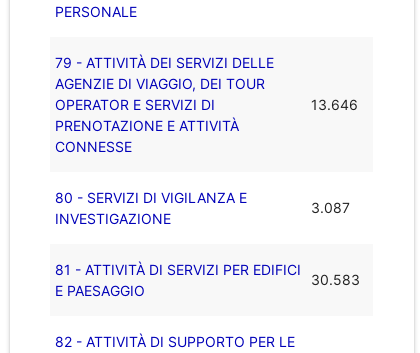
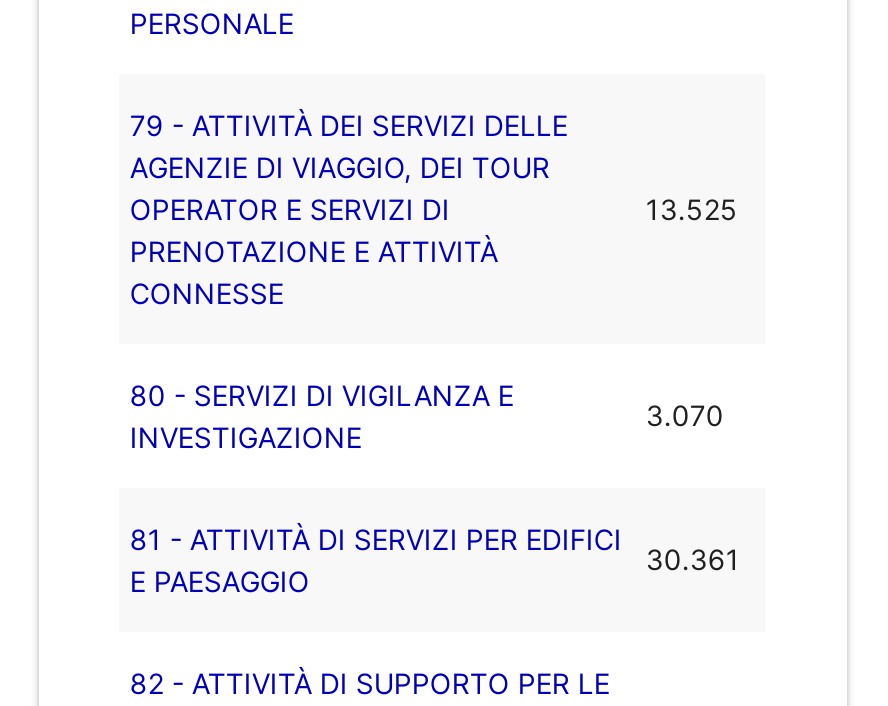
- 13.646
+ 13.525

- 3.087
+ 3.070

- 30.583
+ 30.361
